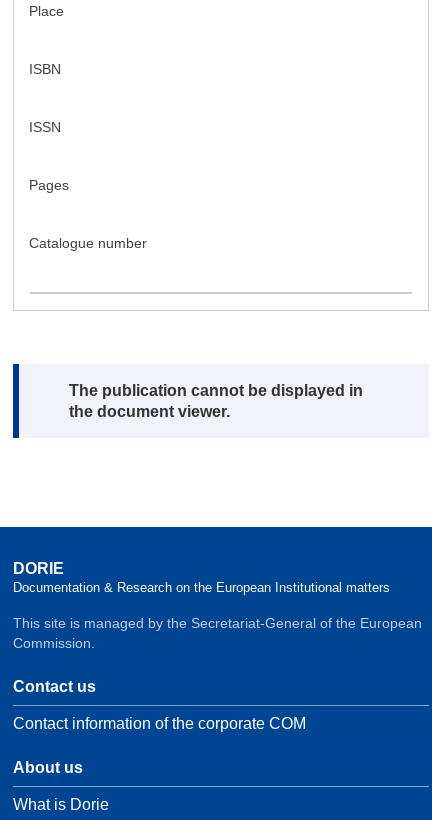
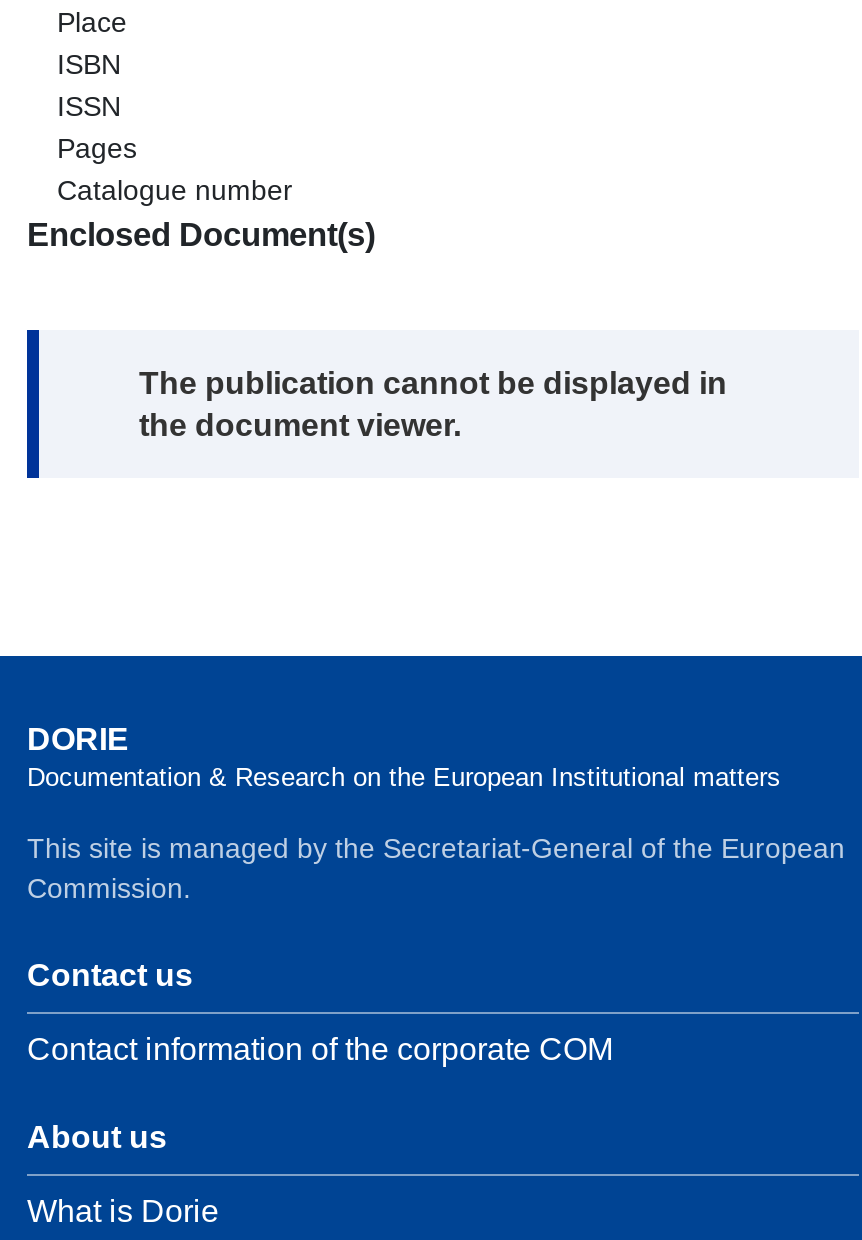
+ Enclosed Document(s)
